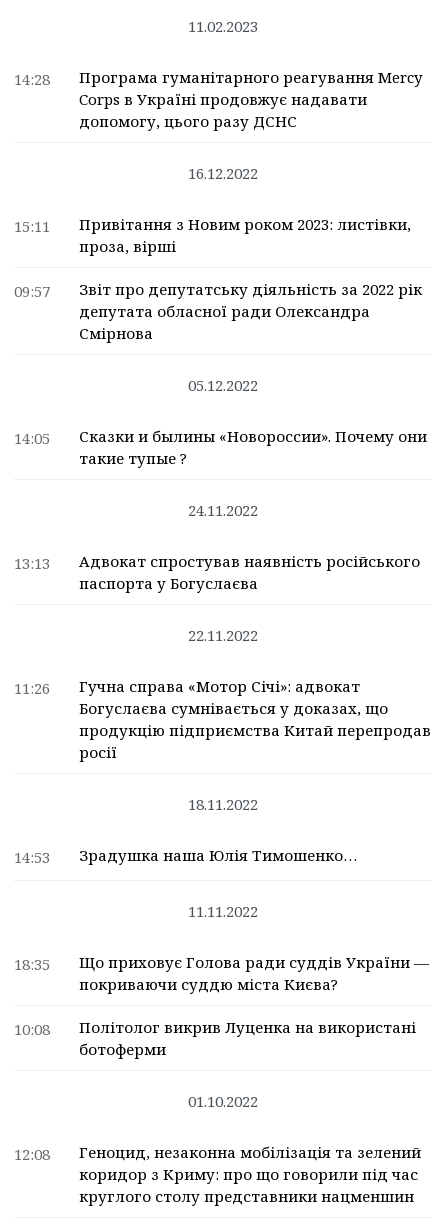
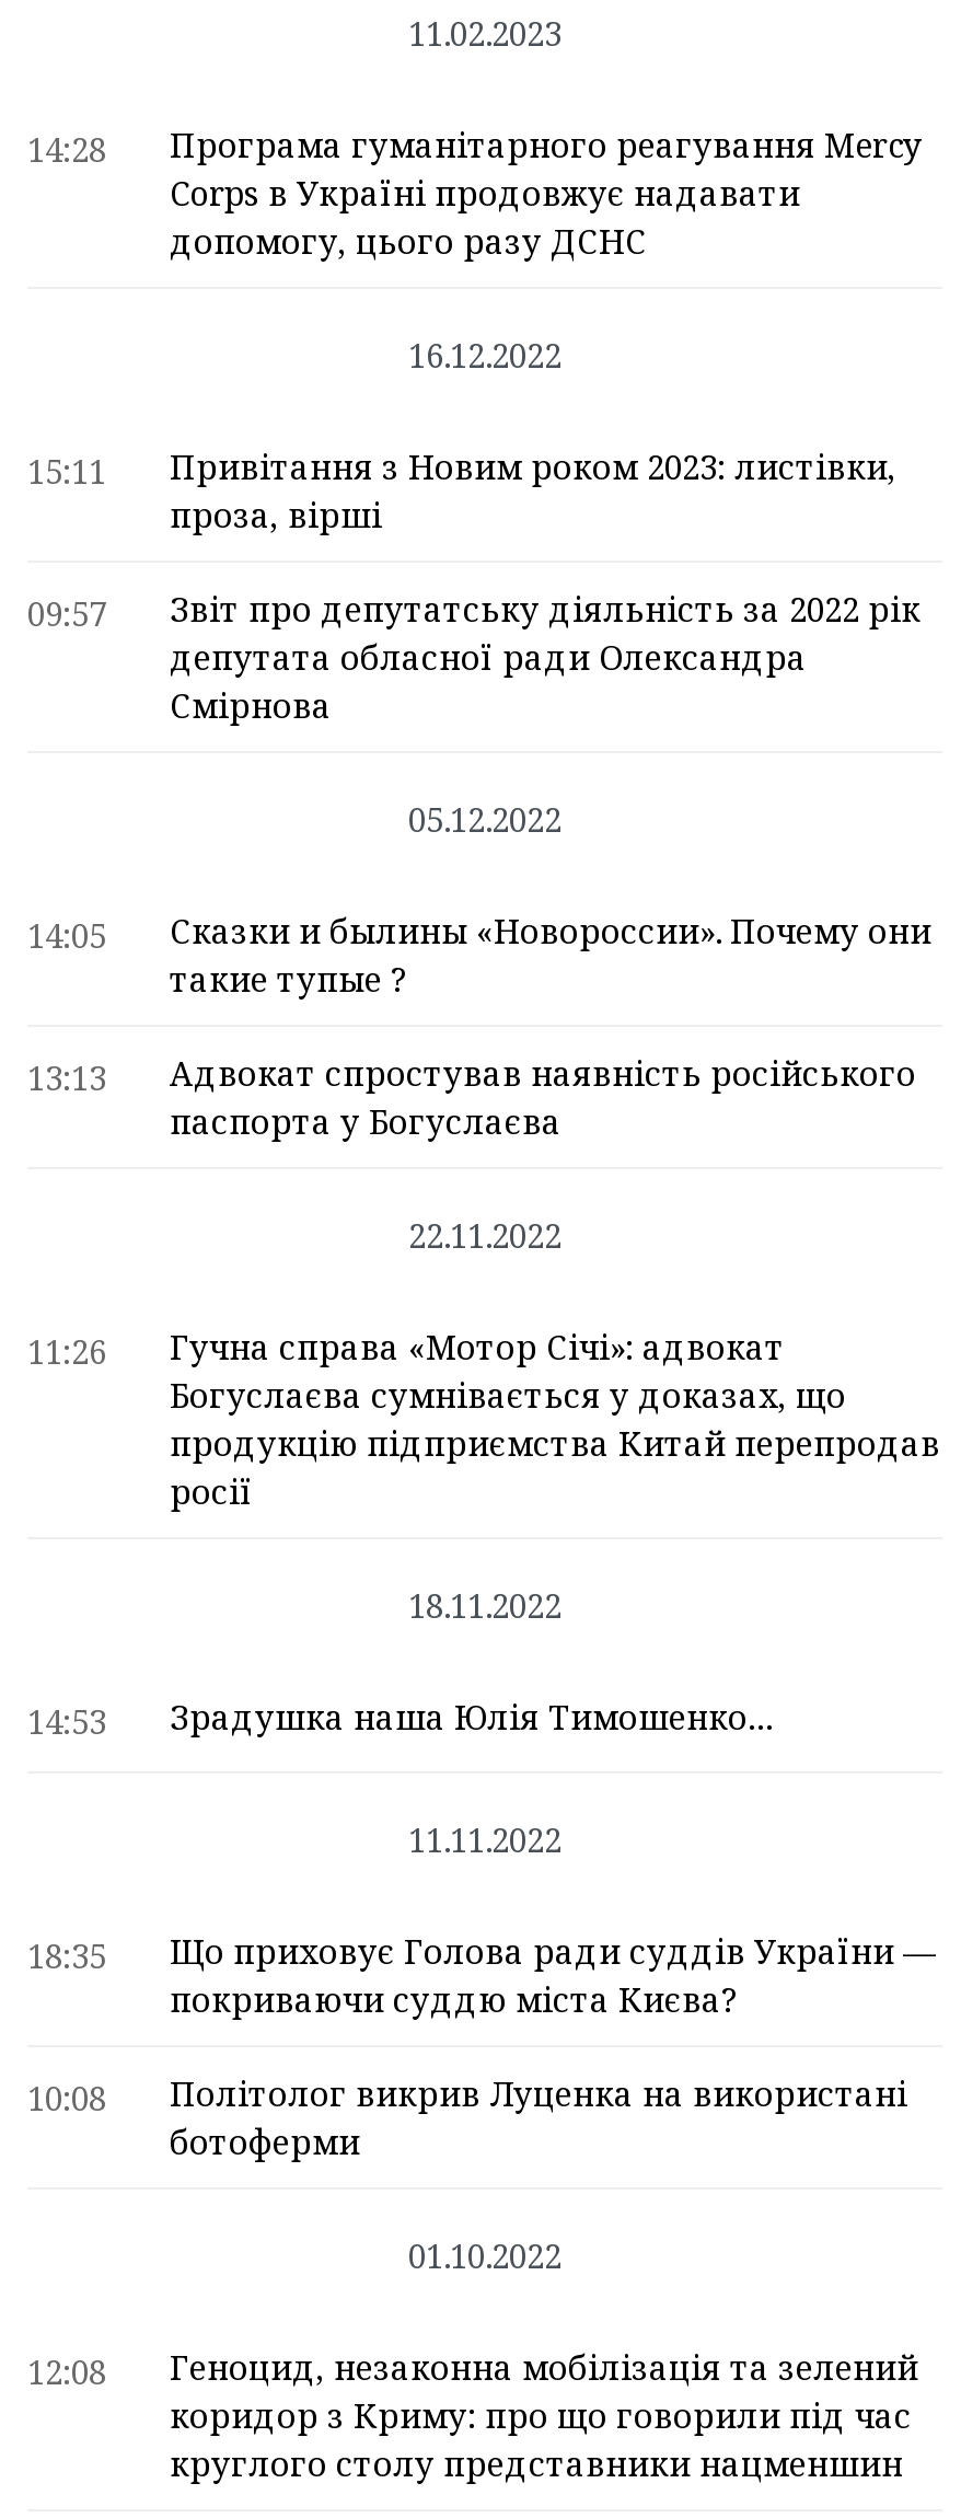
- 24.11.2022
